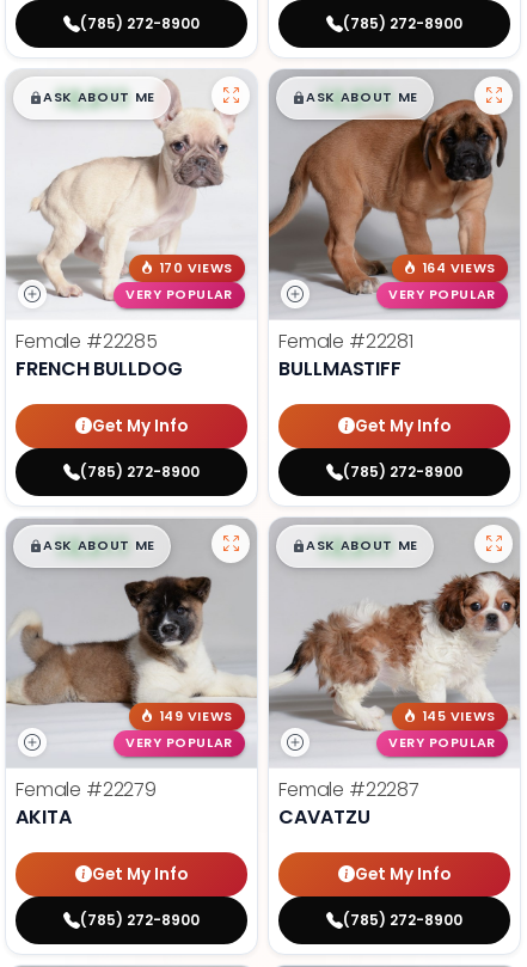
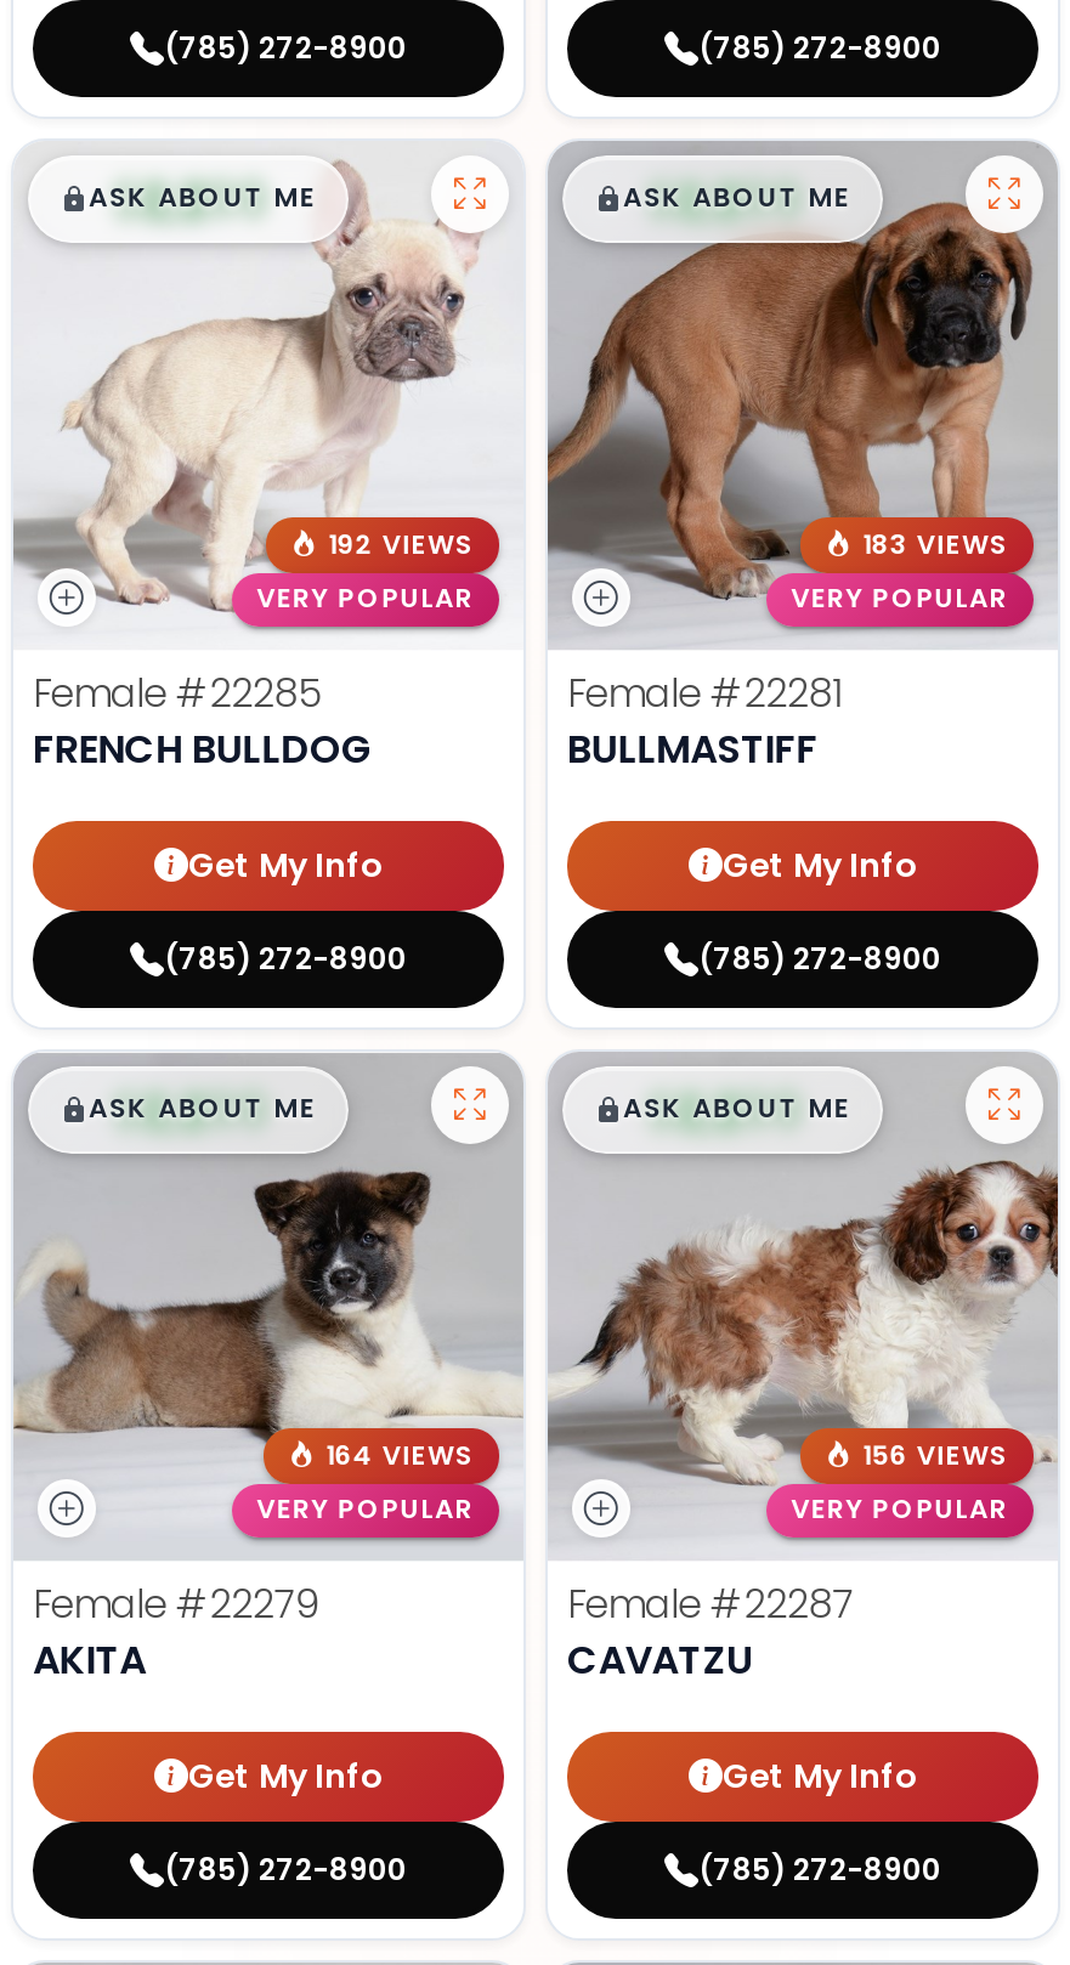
- 170 VIEWS
+ 192 VIEWS

- 164 VIEWS
+ 183 VIEWS

- 149 VIEWS
+ 164 VIEWS

- 145 VIEWS
+ 156 VIEWS
